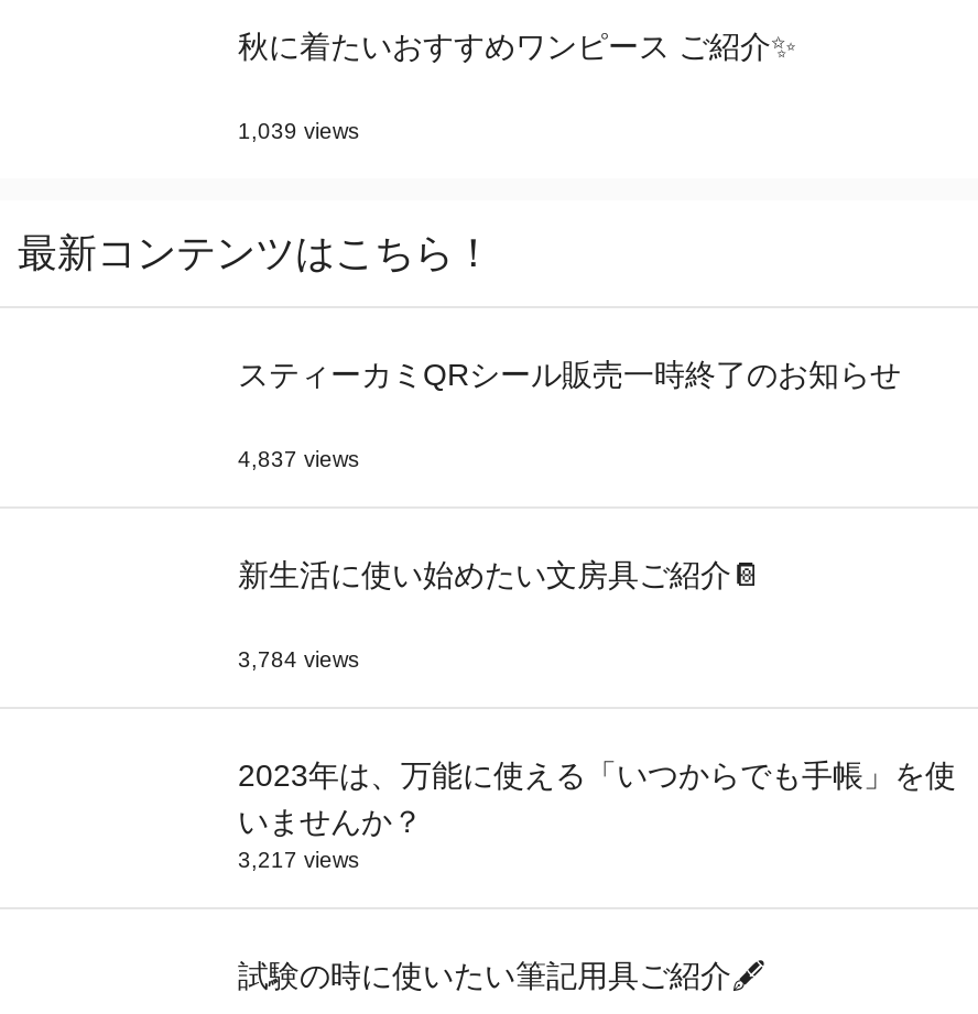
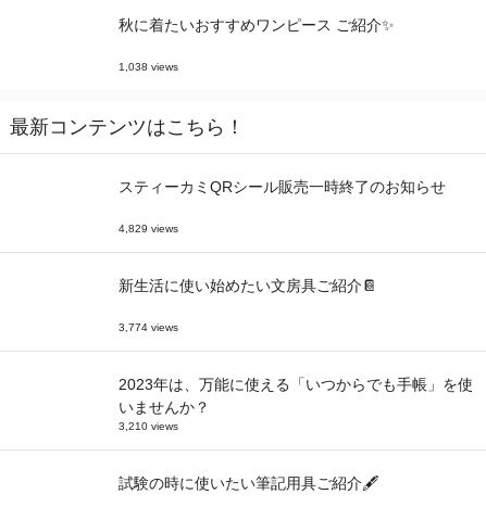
- 1,039 views
+ 1,038 views

- 4,837 views
+ 4,829 views

- 3,784 views
+ 3,774 views

- 3,217 views
+ 3,210 views
